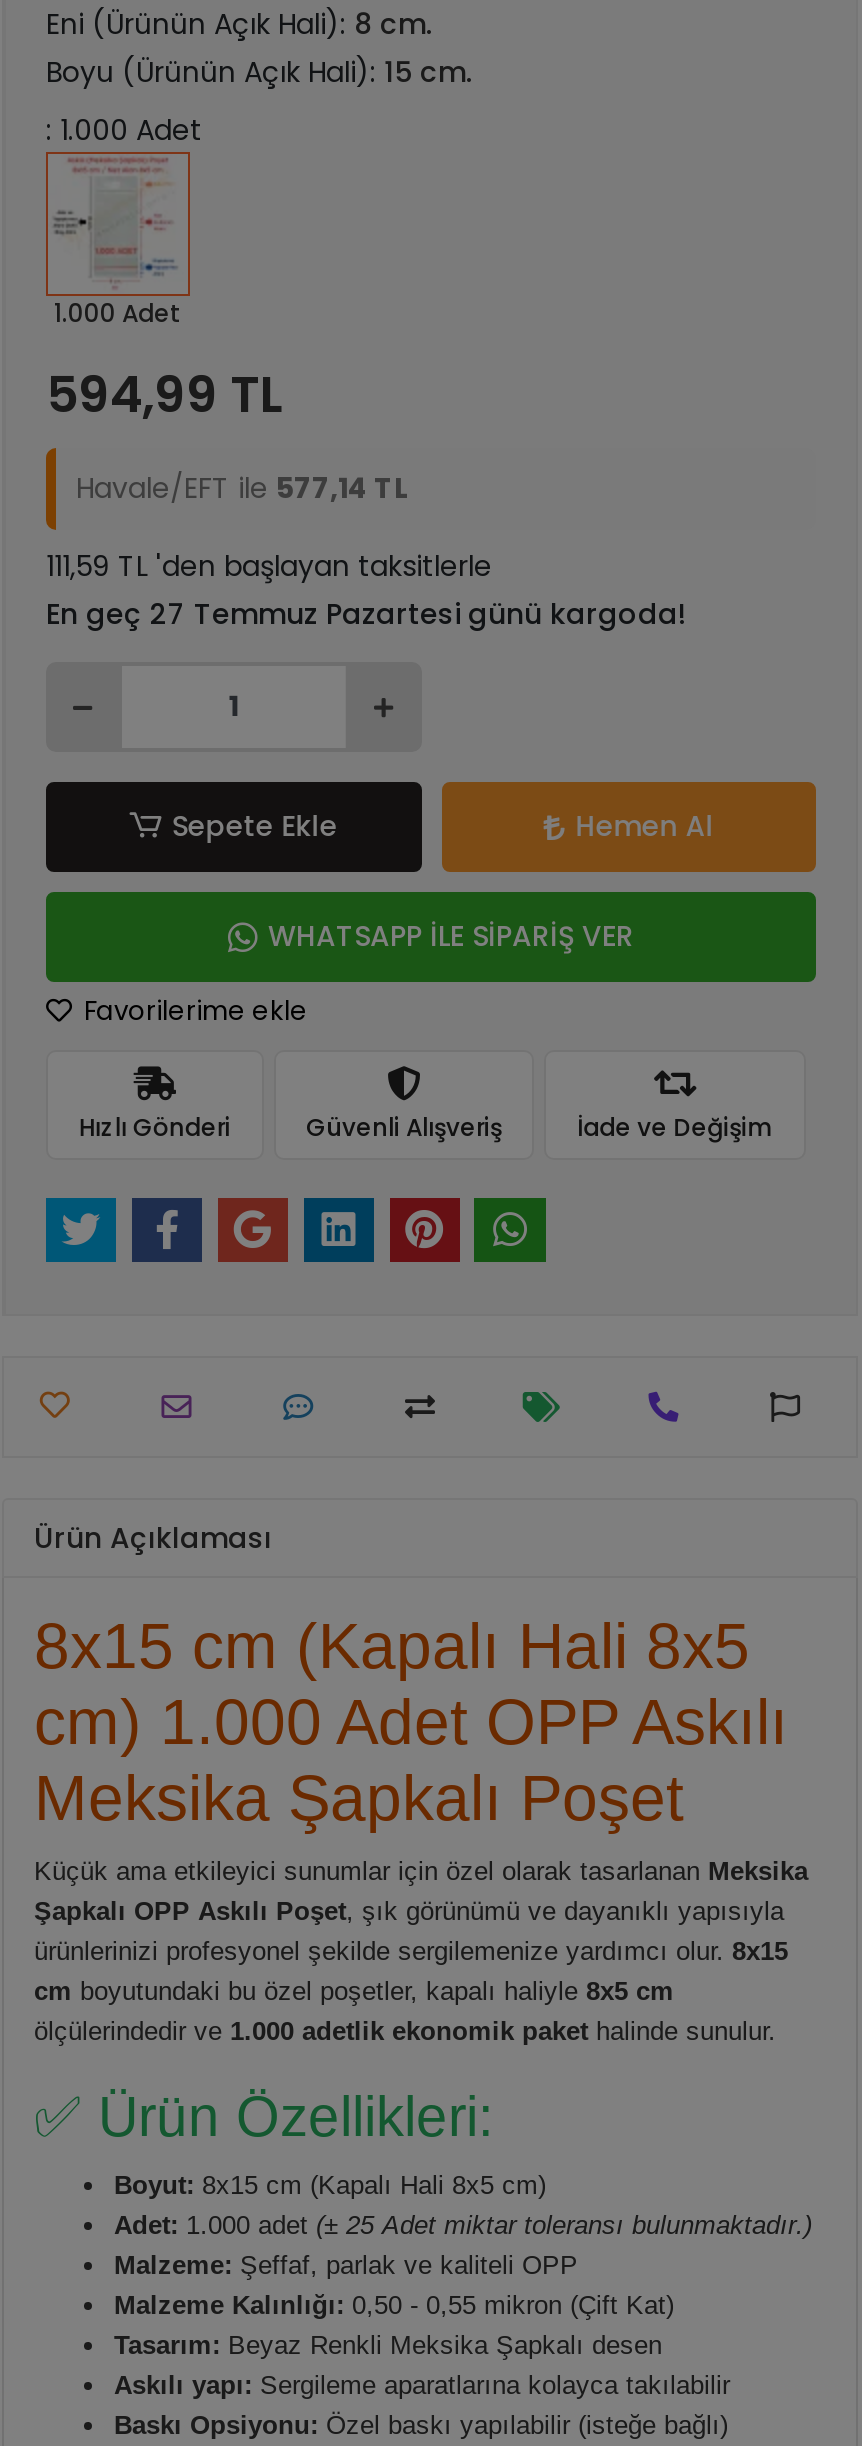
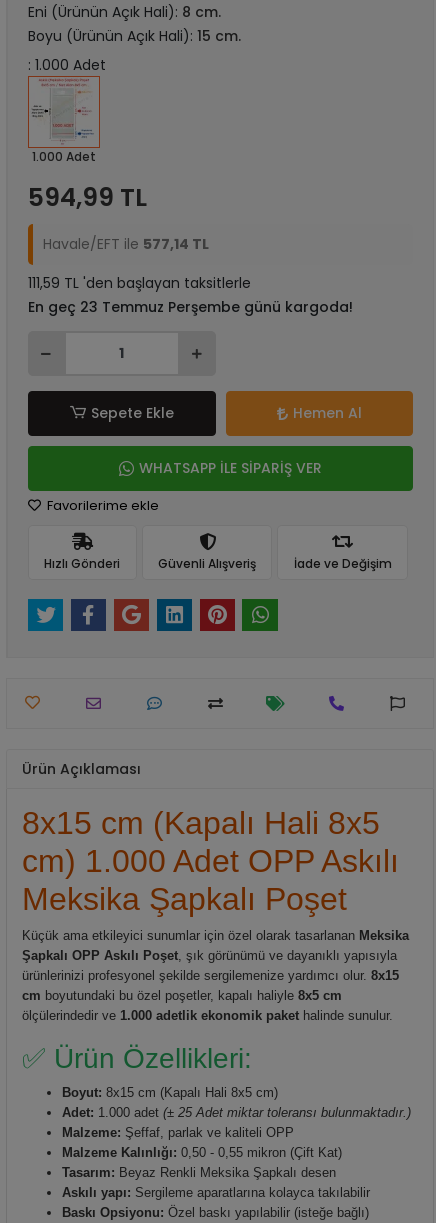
- En geç 27 Temmuz Pazartesi günü kargoda!
+ En geç 23 Temmuz Perşembe günü kargoda!
